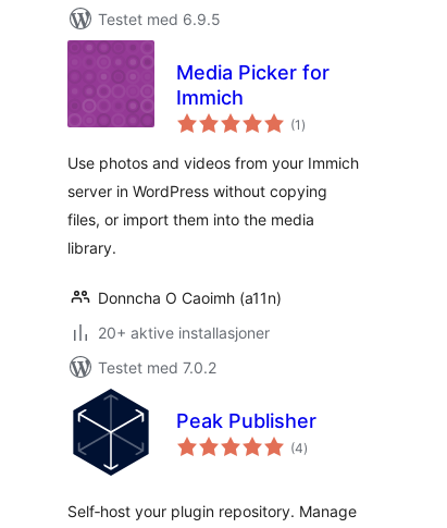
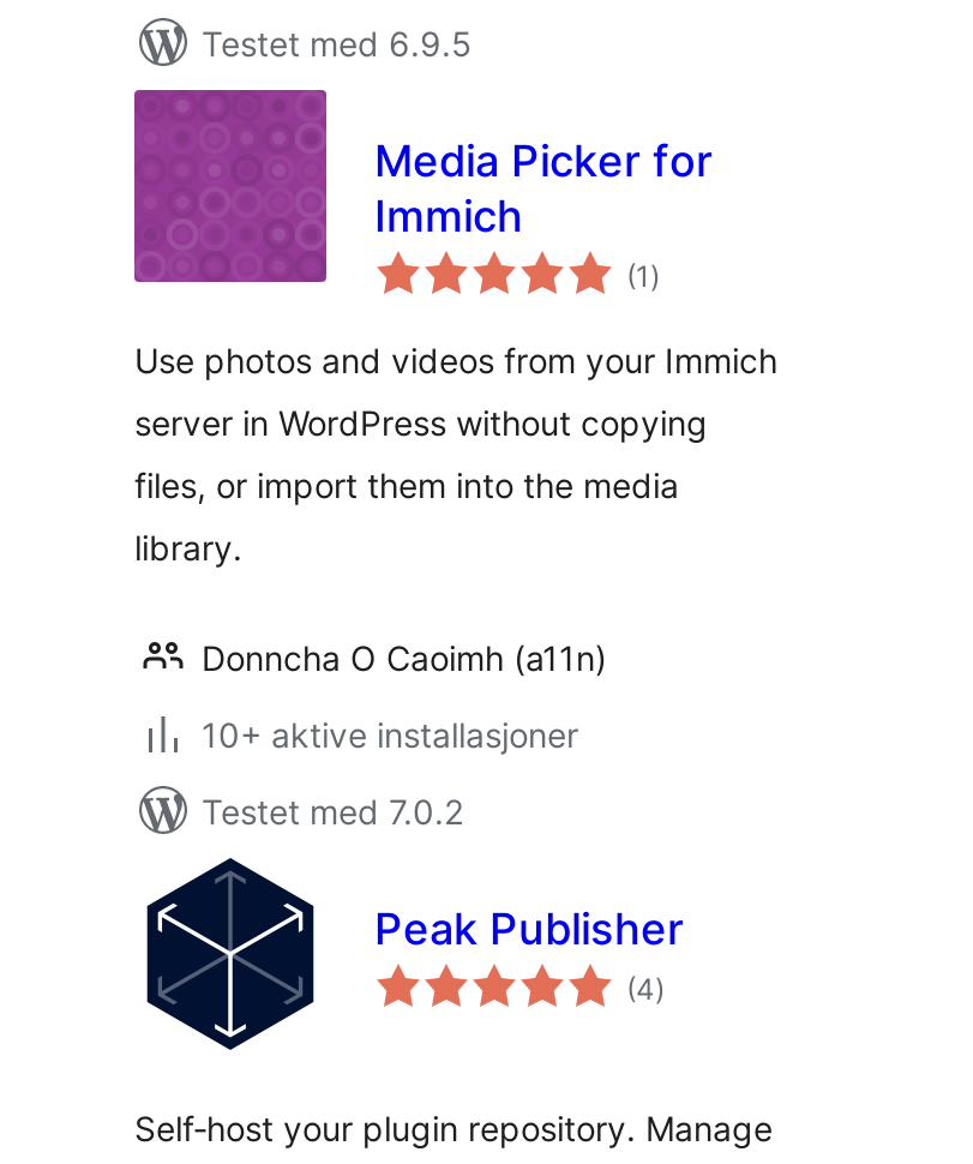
- 20+ aktive installasjoner
+ 10+ aktive installasjoner
